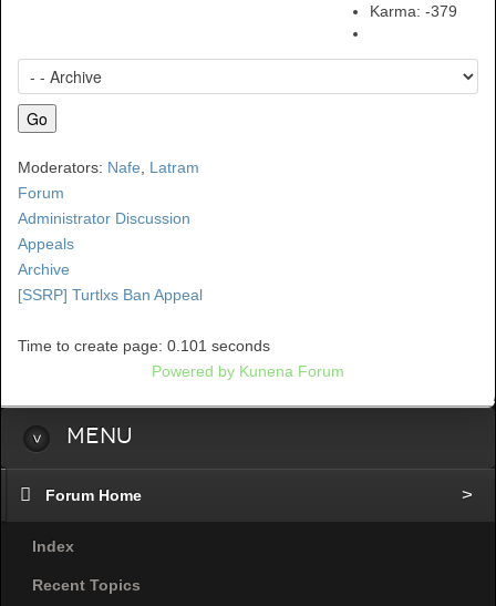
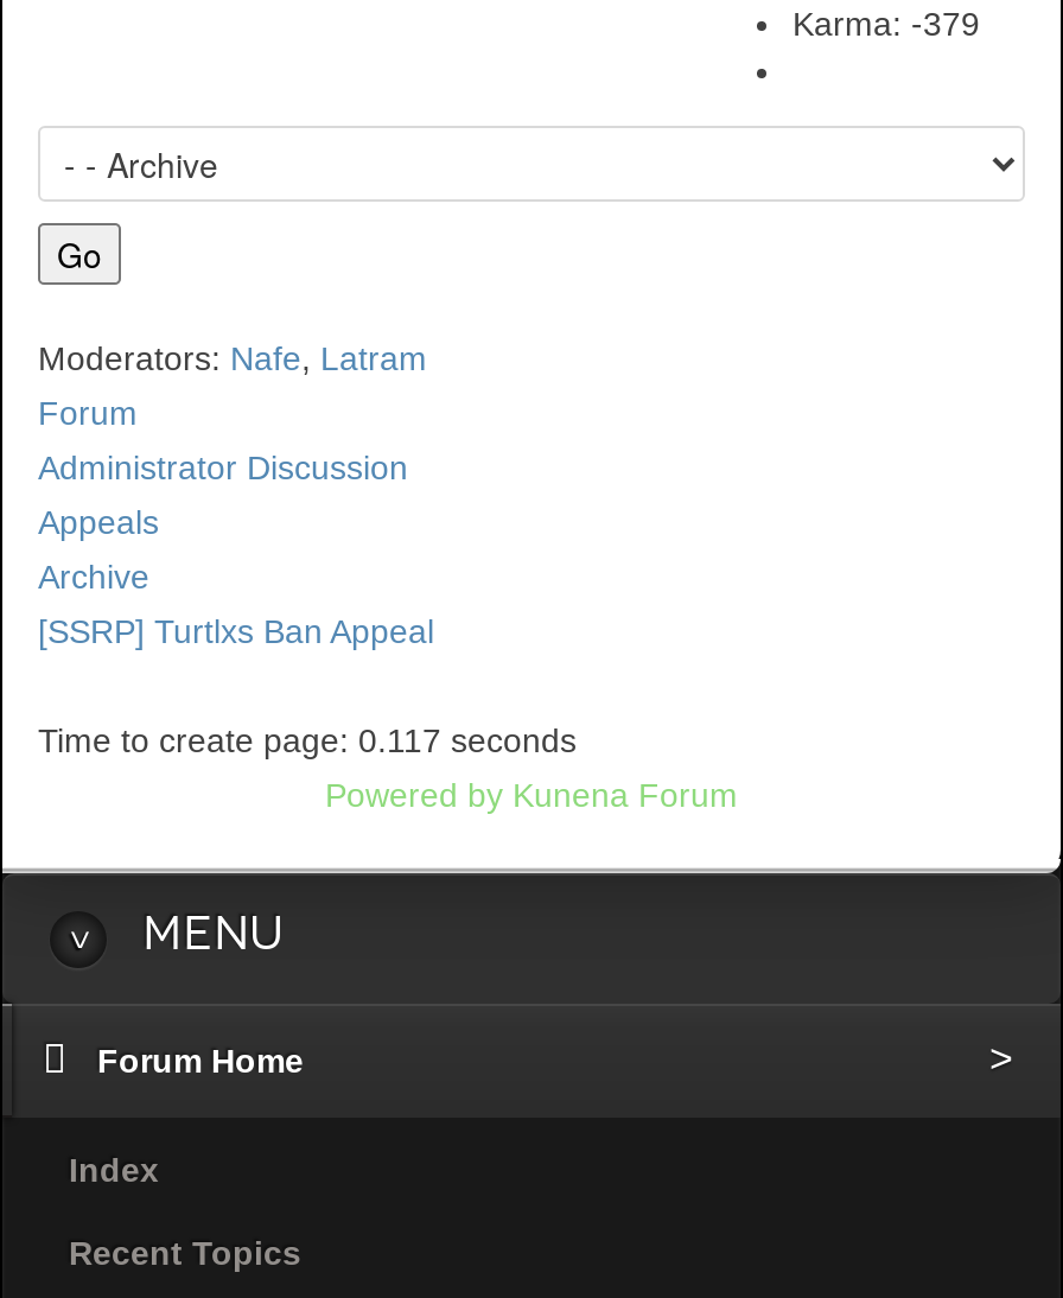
- Time to create page: 0.101 seconds
+ Time to create page: 0.117 seconds
